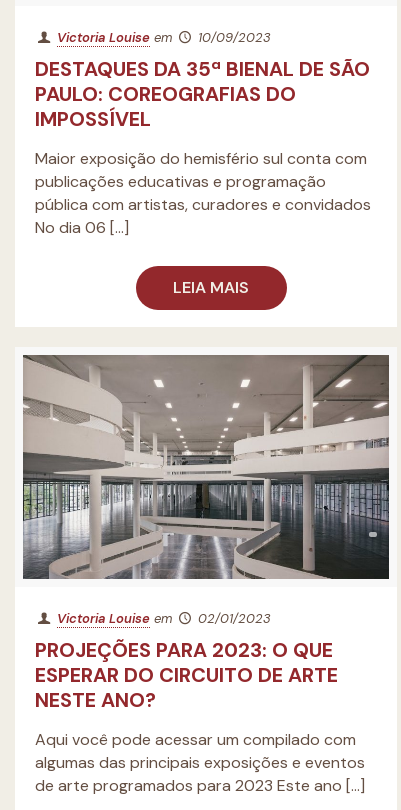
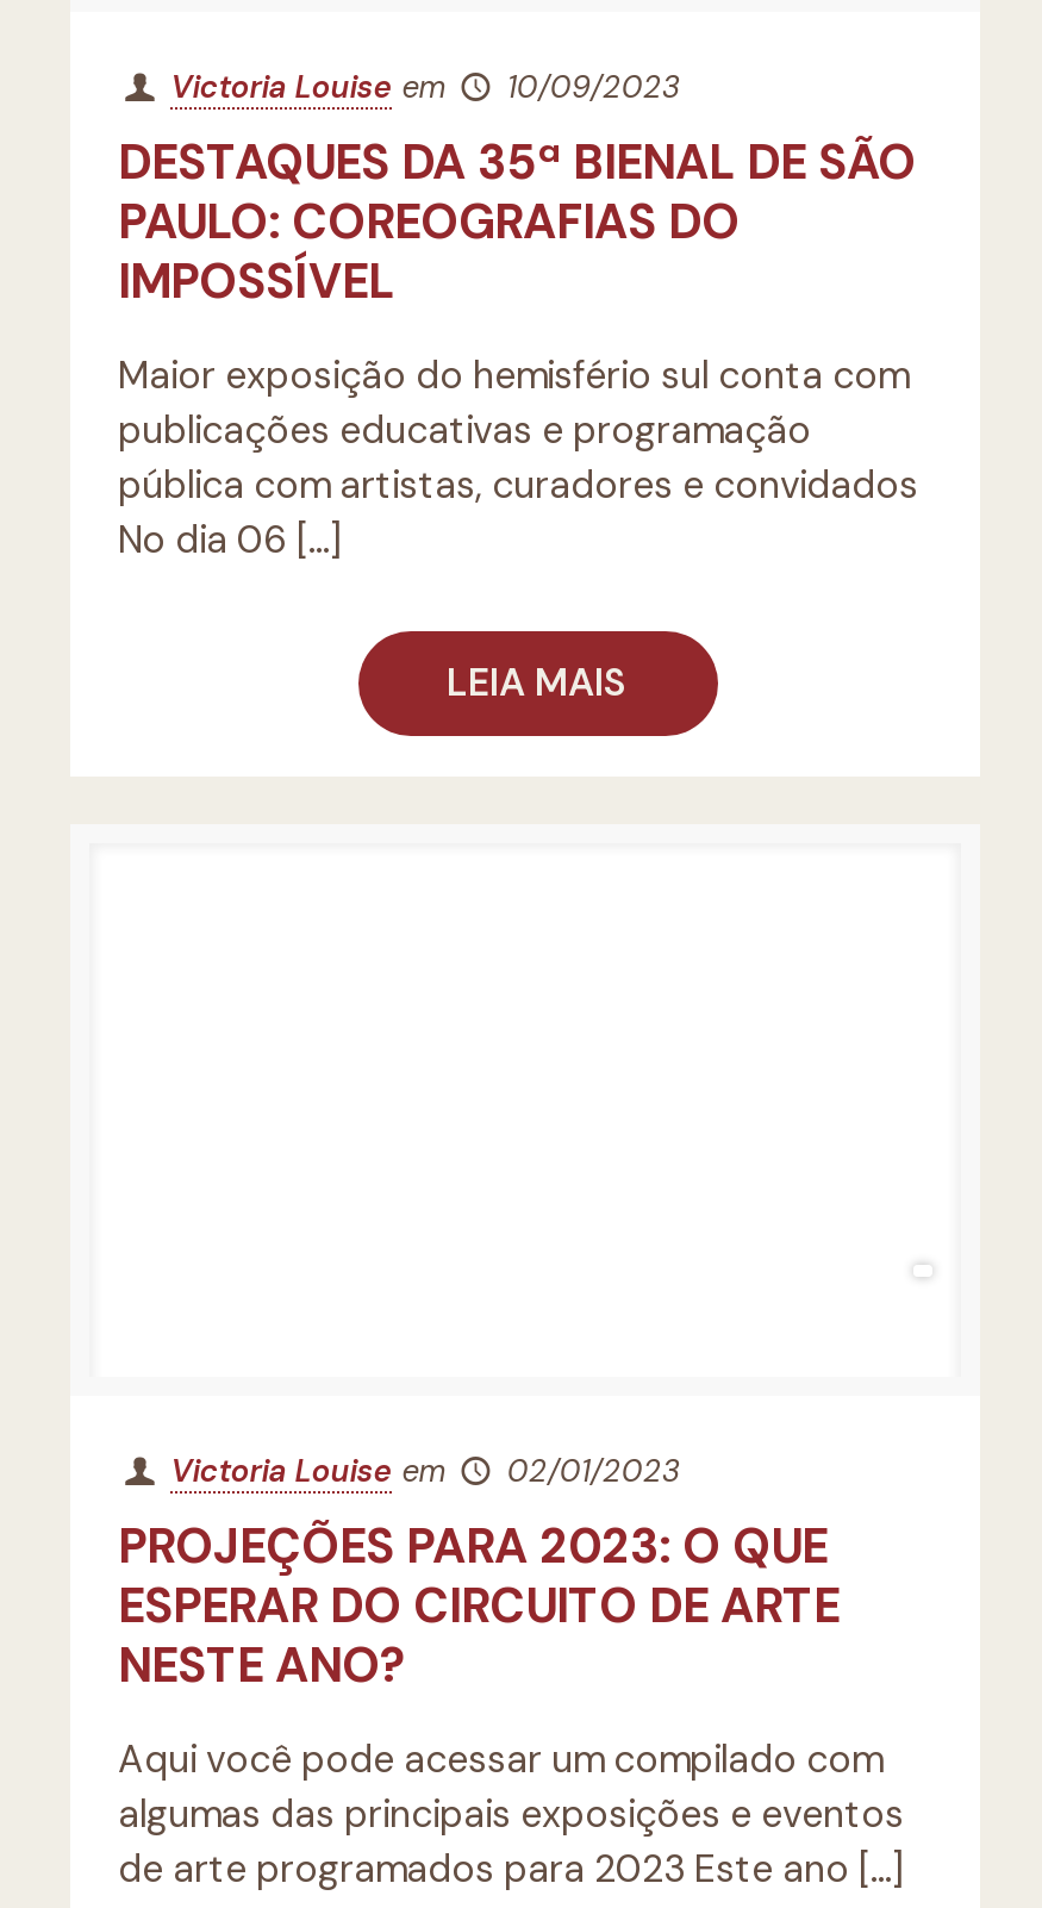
- [image]
